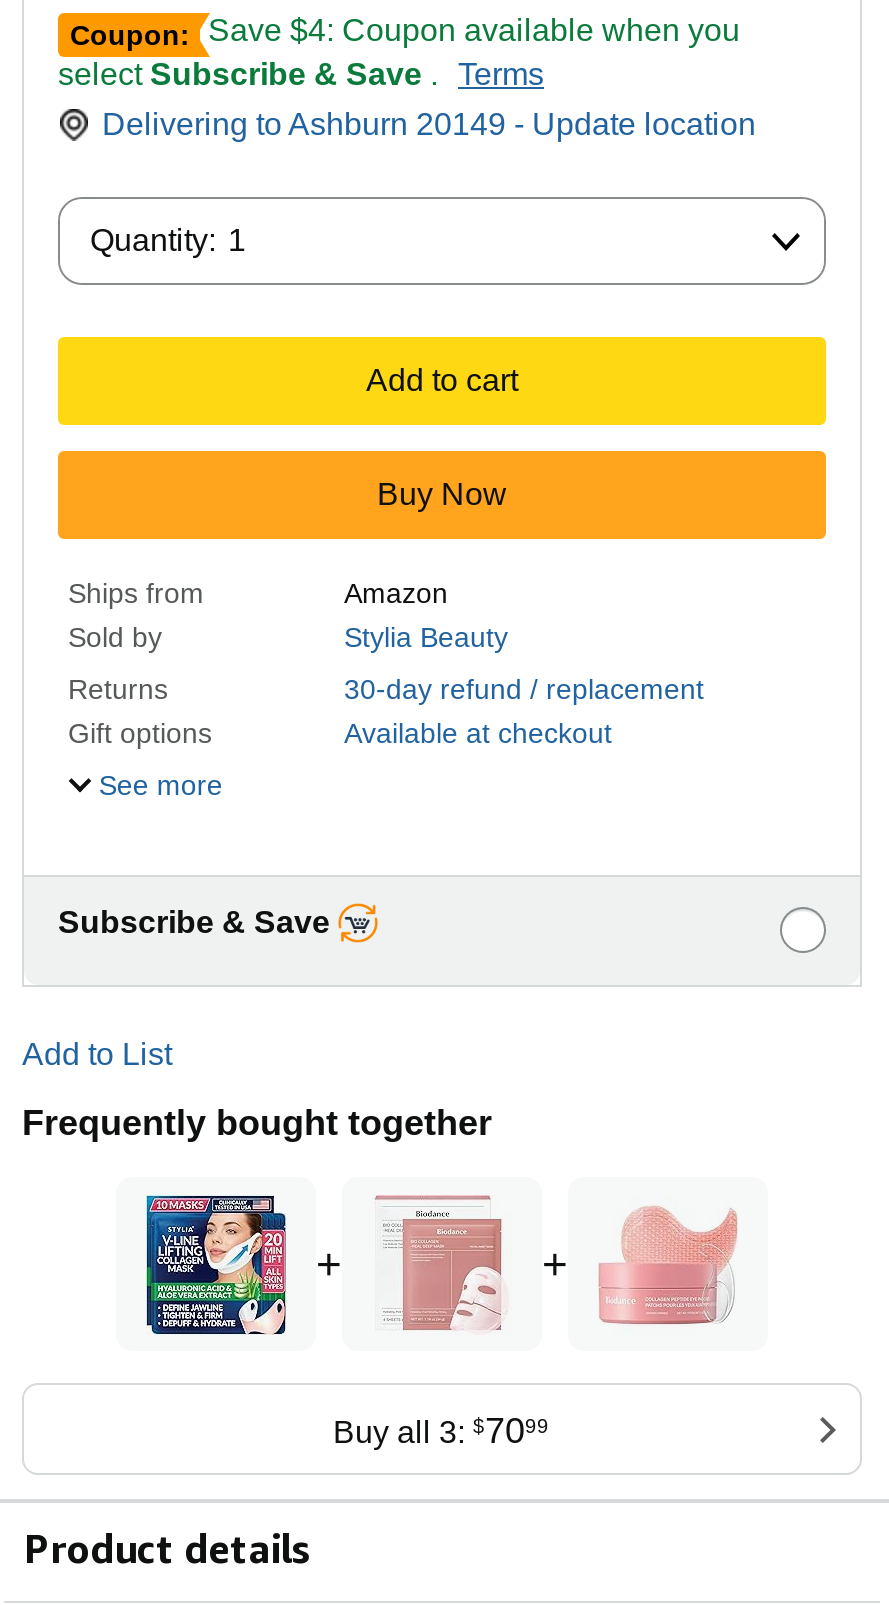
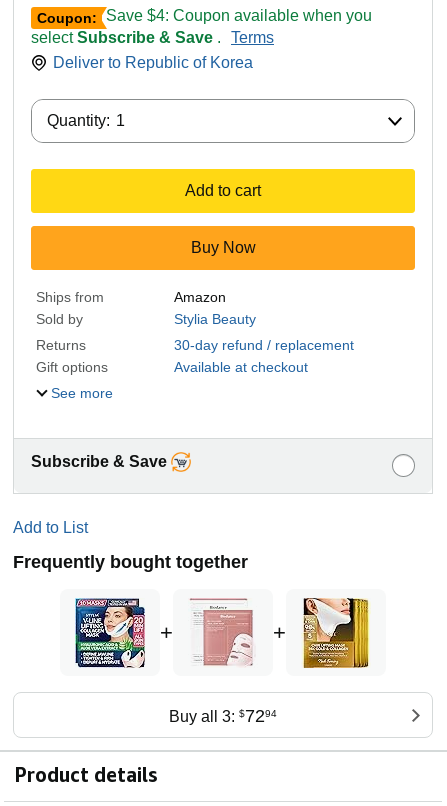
- Delivering to Ashburn 20149 - Update location
+ Deliver to Republic of Korea

- [image]
+ [image]

- Buy all 3: $7099
+ Buy all 3: $7294
